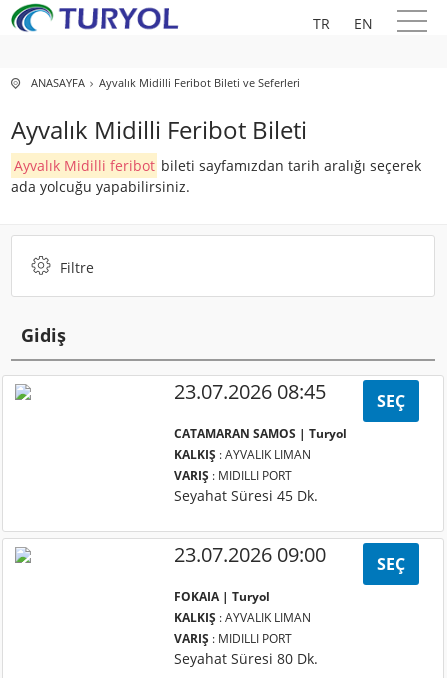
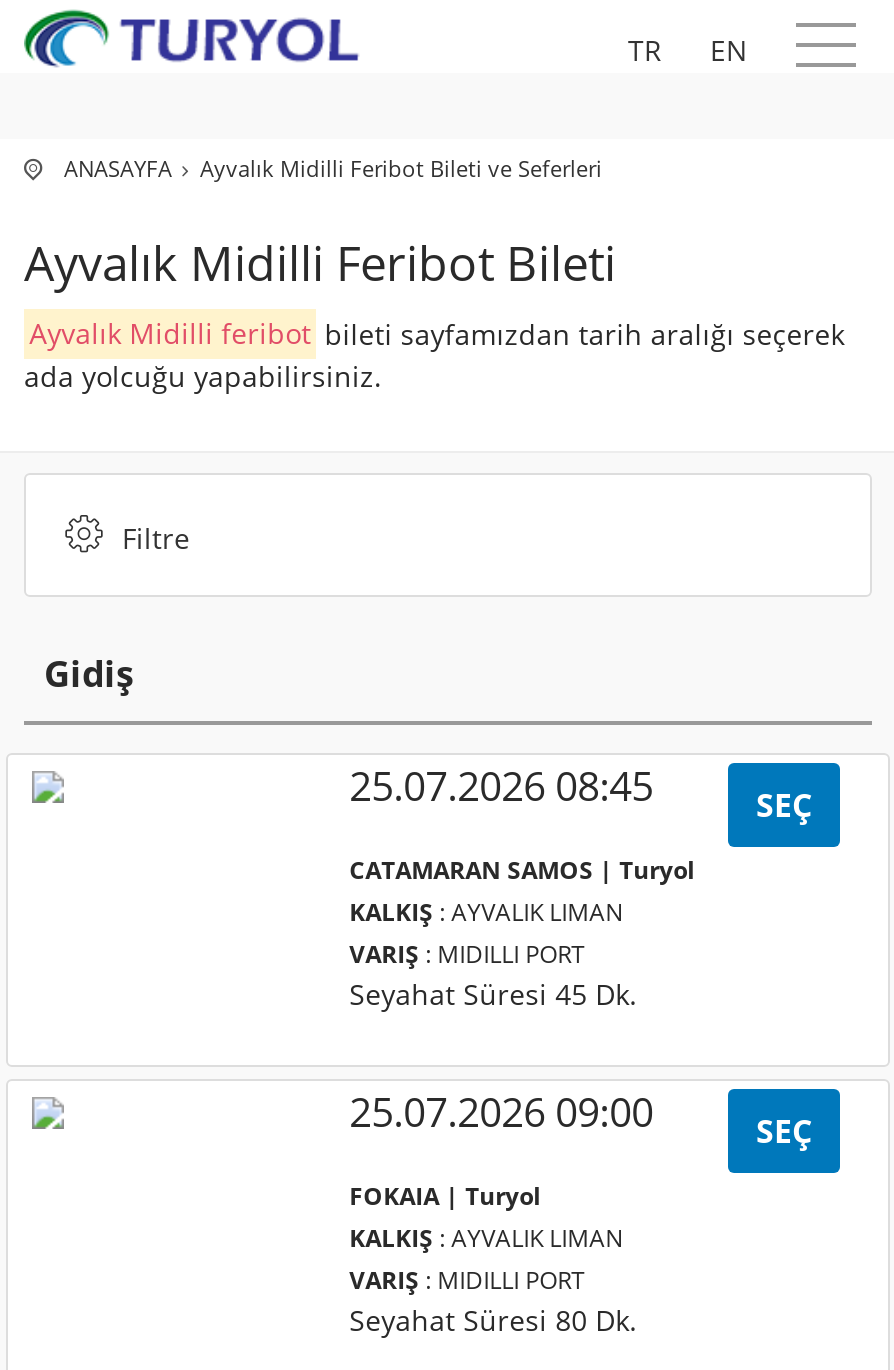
- 23.07.2026 08:45
+ 25.07.2026 08:45

- 23.07.2026 09:00
+ 25.07.2026 09:00
